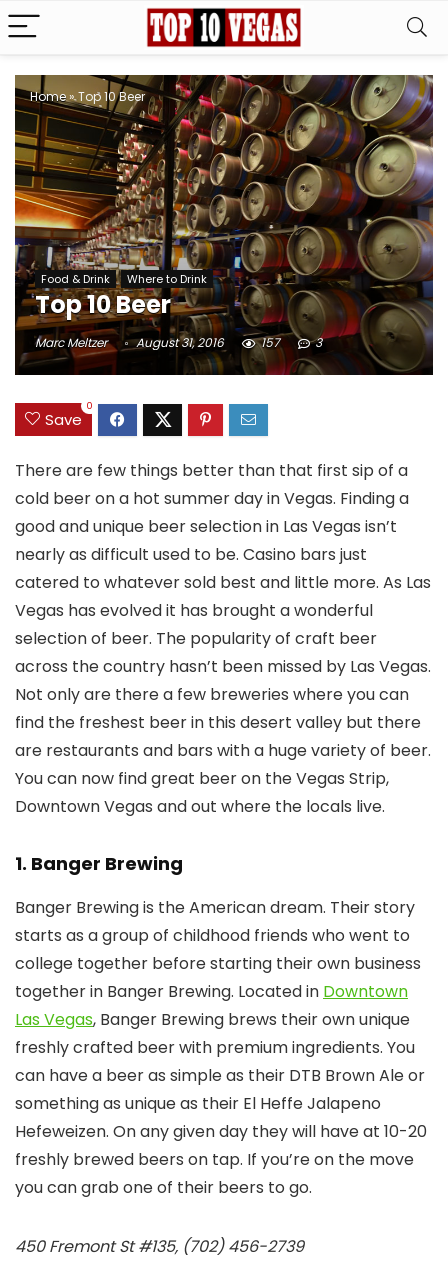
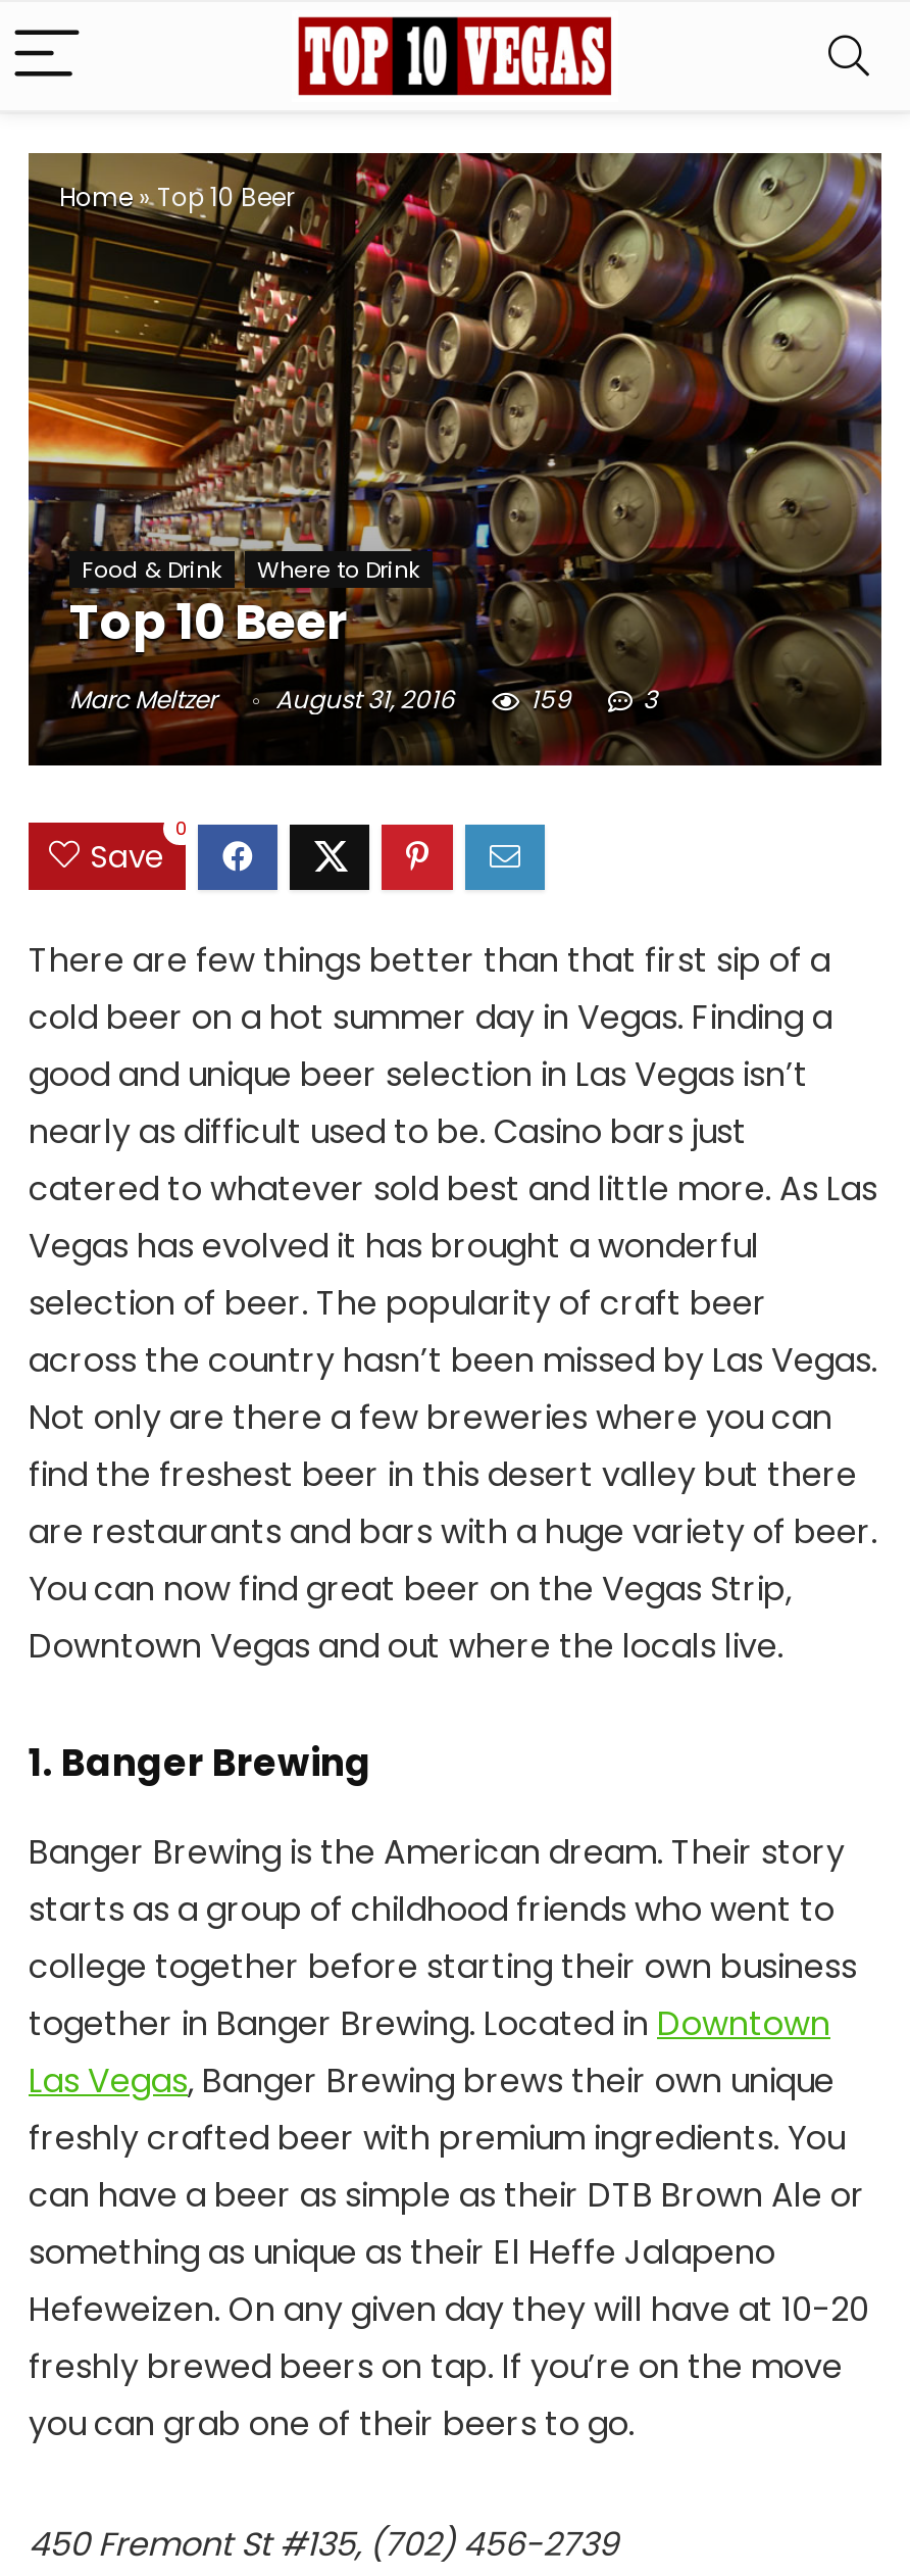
- 157
+ 159
